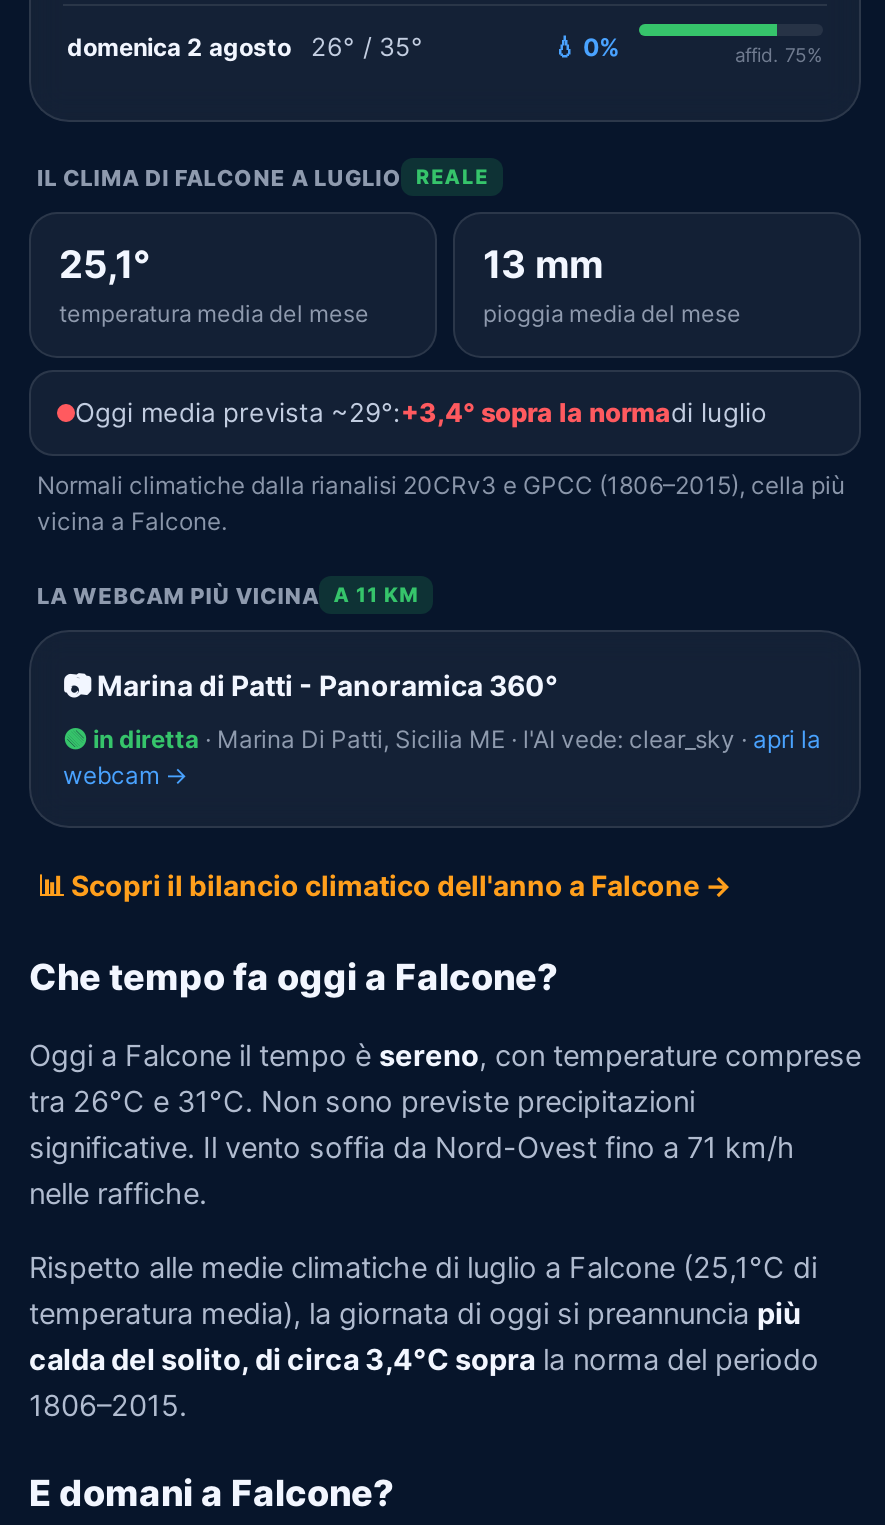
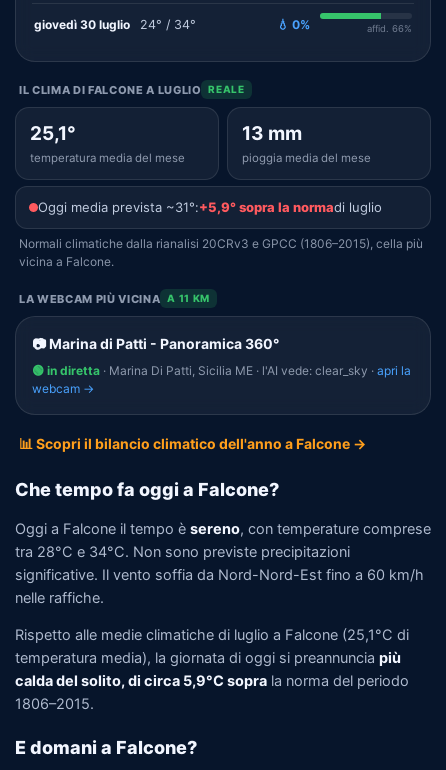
- domenica 2 agosto
- 26° / 35°
+ giovedì 30 luglio
+ 24° / 34°

- affid. 75%
+ affid. 66%

- Oggi media prevista ~29°:+3,4° sopra la normadi luglio
+ Oggi media prevista ~31°:+5,9° sopra la normadi luglio

- tra 26°C e 31°C. Non sono previste precipitazioni
+ tra 28°C e 34°C. Non sono previste precipitazioni

- significative. Il vento soffia da Nord-Ovest fino a 71 km/h
+ significative. Il vento soffia da Nord-Nord-Est fino a 60 km/h

- calda del solito, di circa 3,4°C sopra la norma del periodo
+ calda del solito, di circa 5,9°C sopra la norma del periodo
